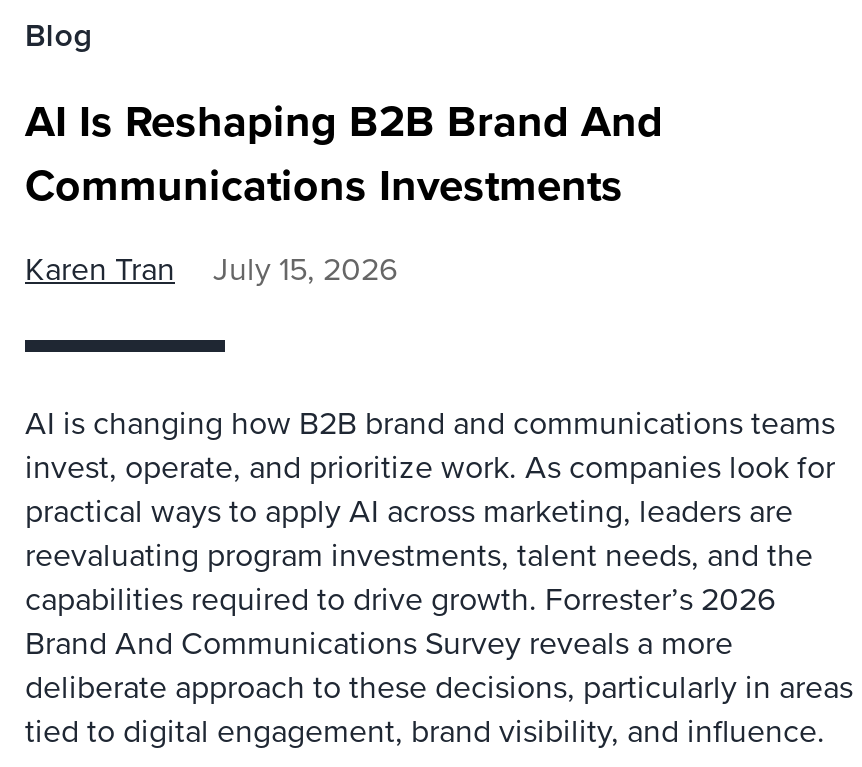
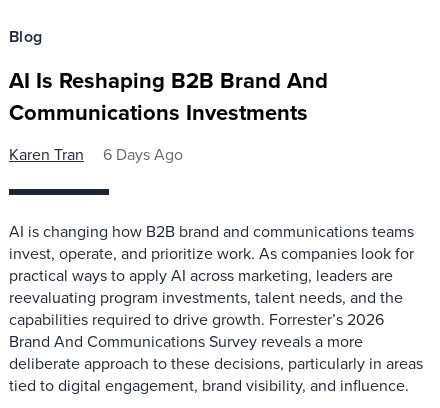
- Karen Tran July 15, 2026
+ Karen Tran 6 Days Ago
